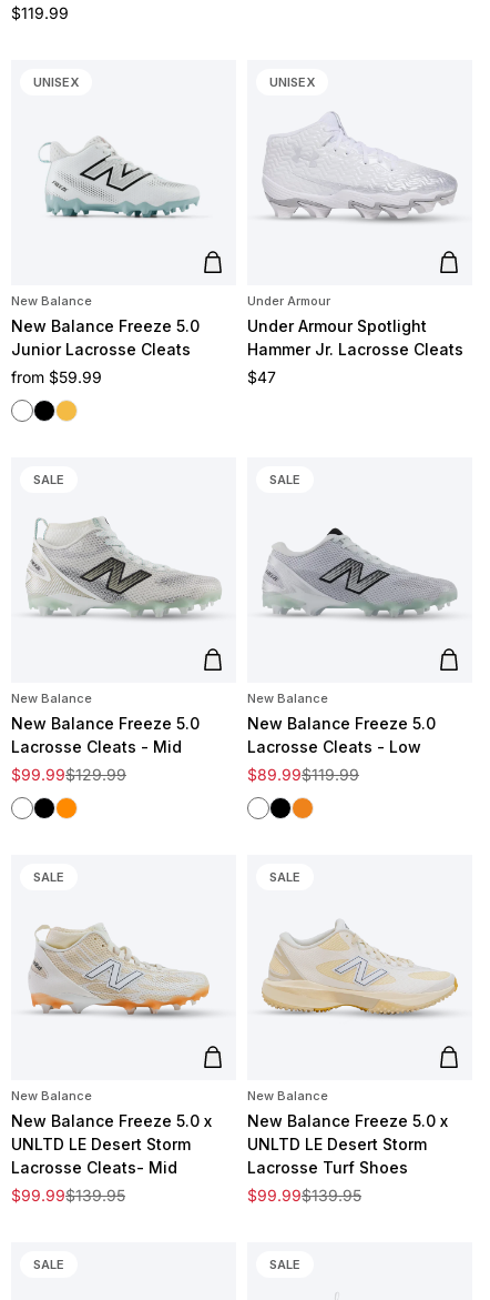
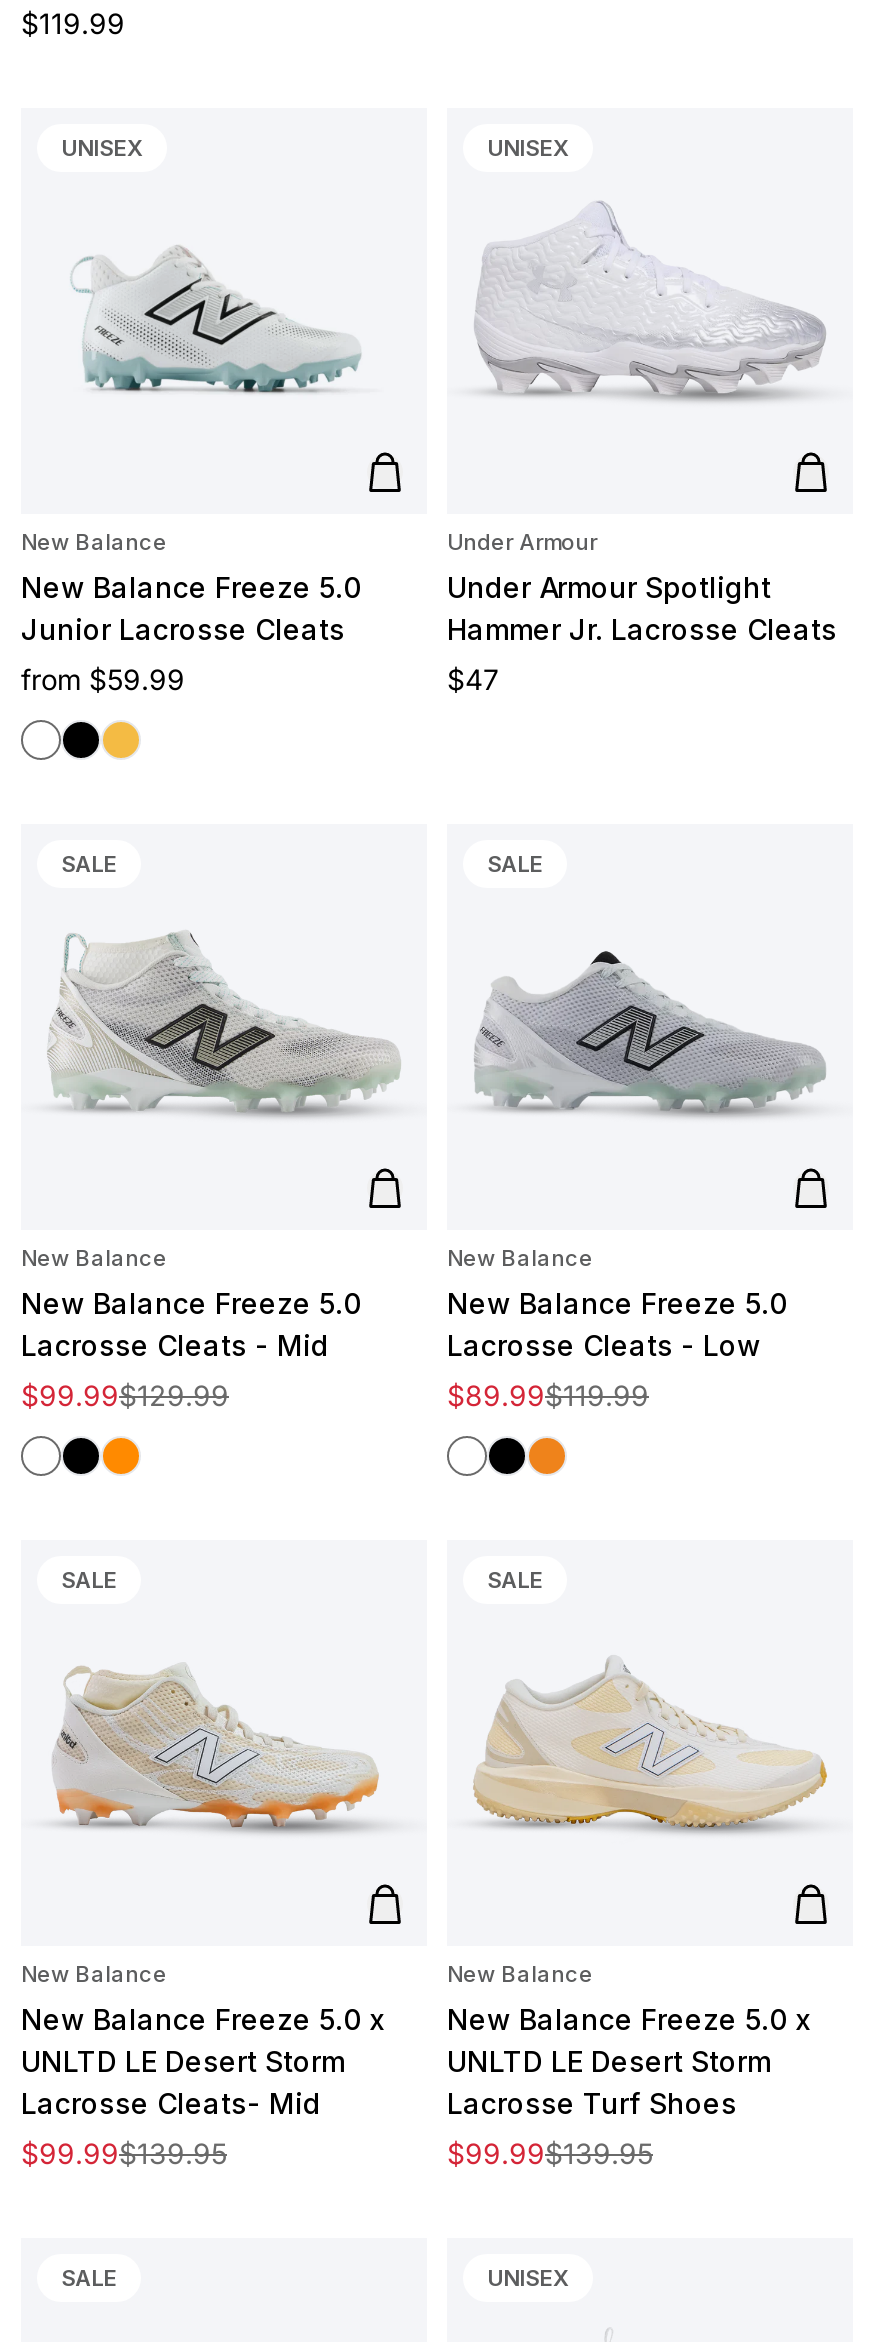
- SALE
+ UNISEX
